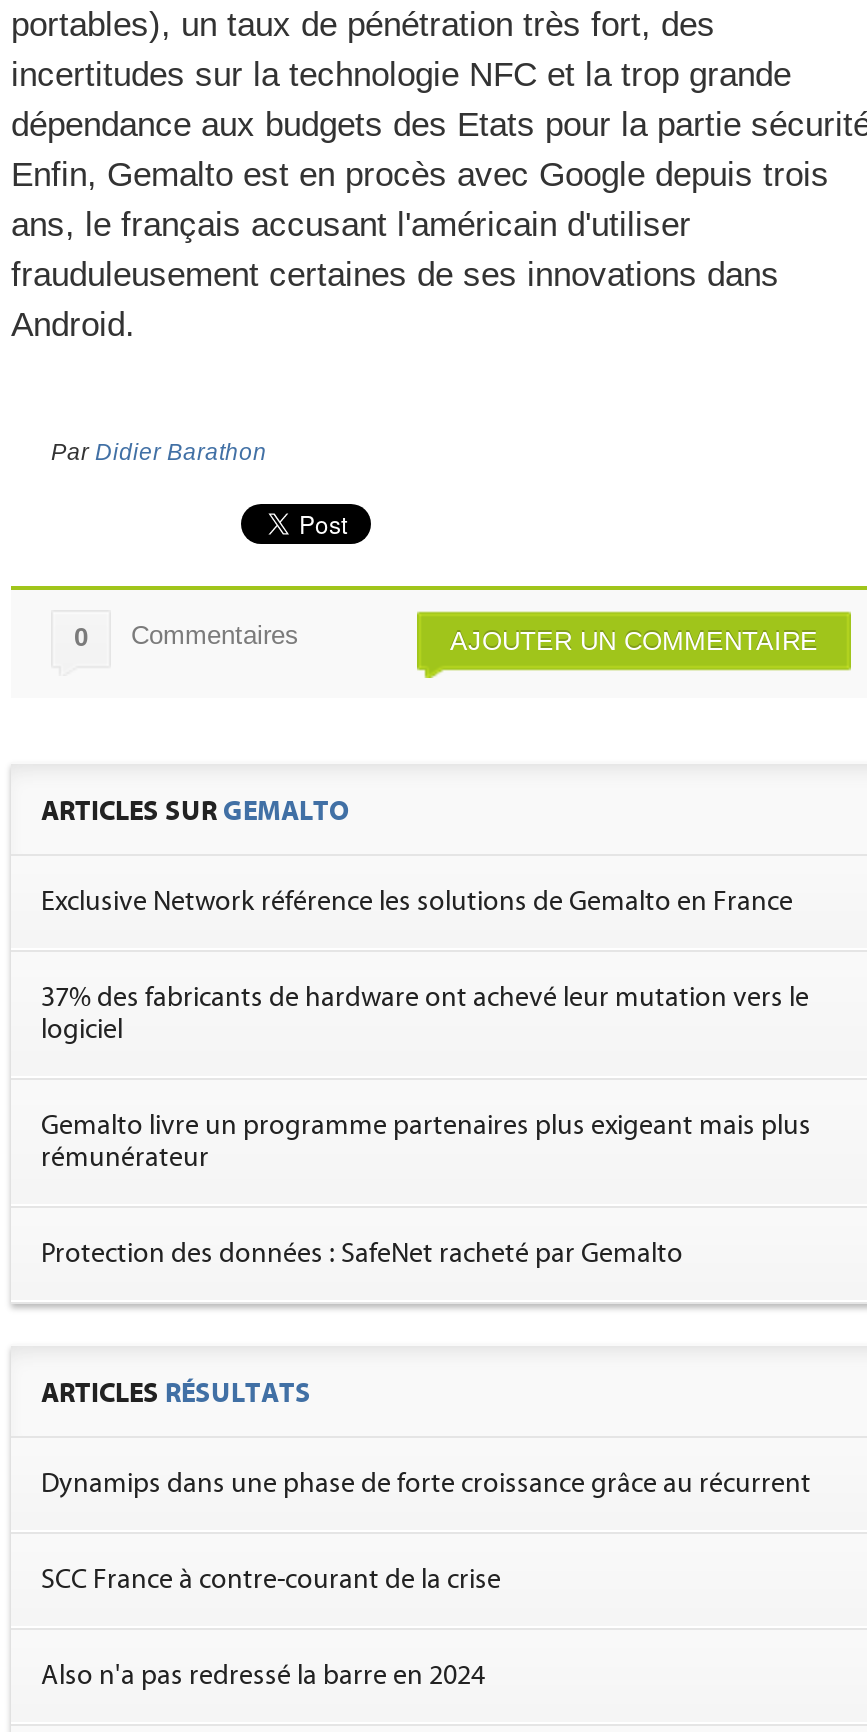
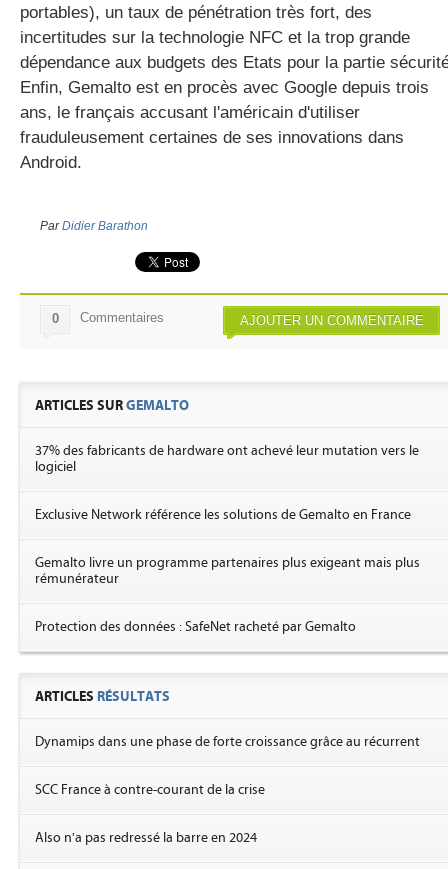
moved down: Exclusive Network référence les solutions de Gemalto en France

moved up: 37% des fabricants de hardware ont achevé leur mutation vers le | logiciel
